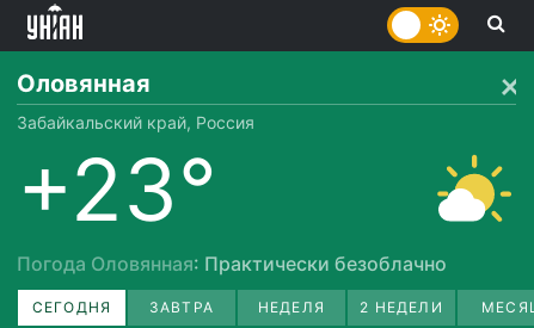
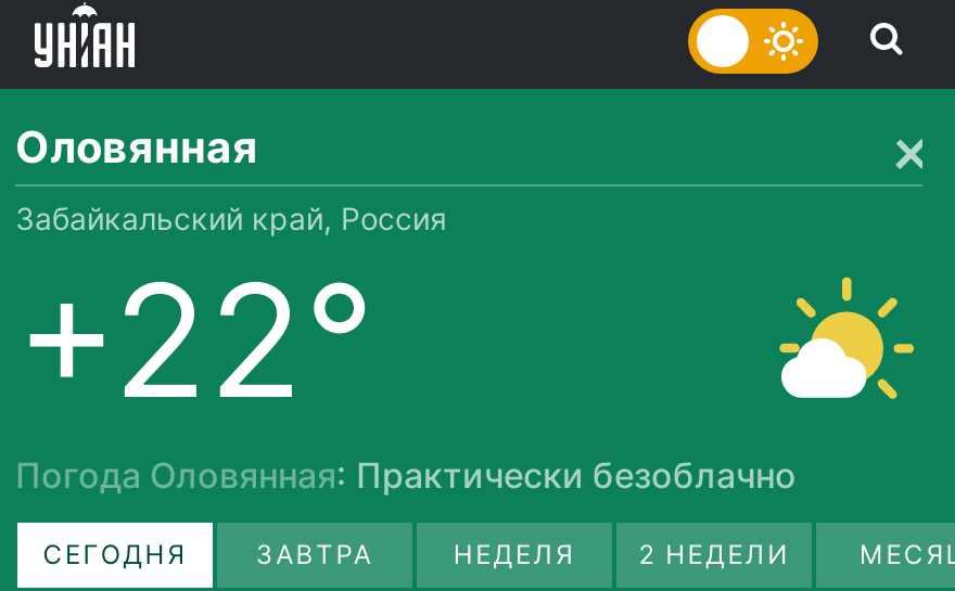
- +23°
+ +22°
